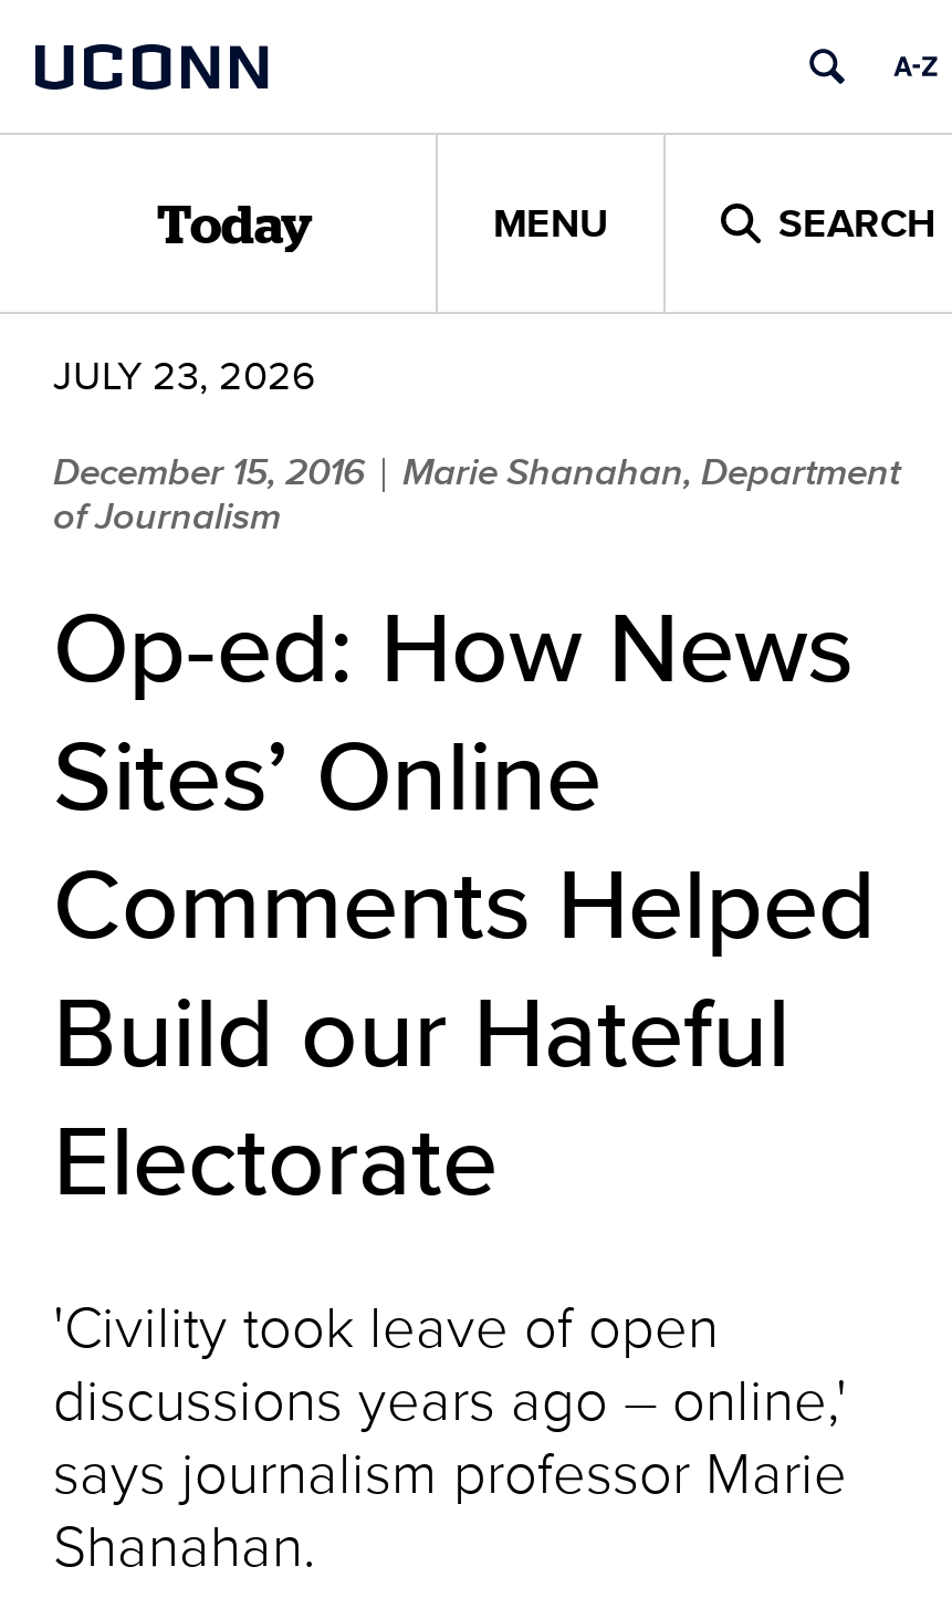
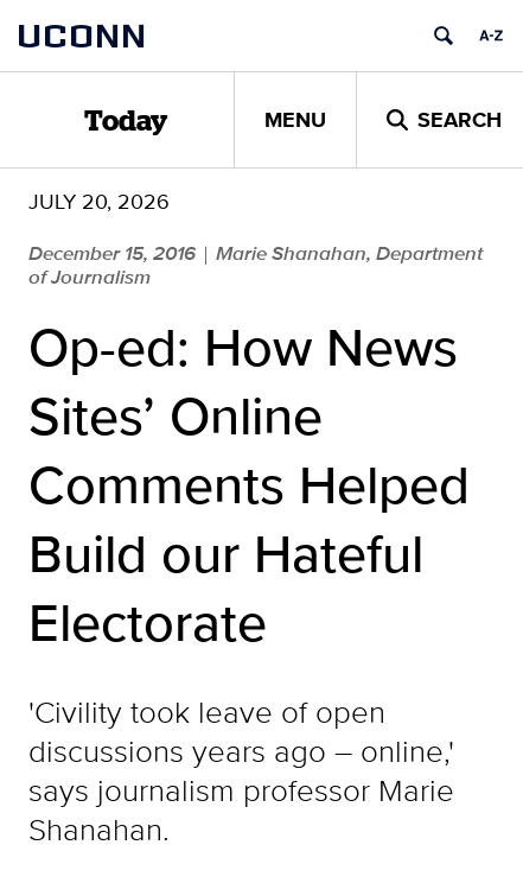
- JULY 23, 2026
+ JULY 20, 2026
